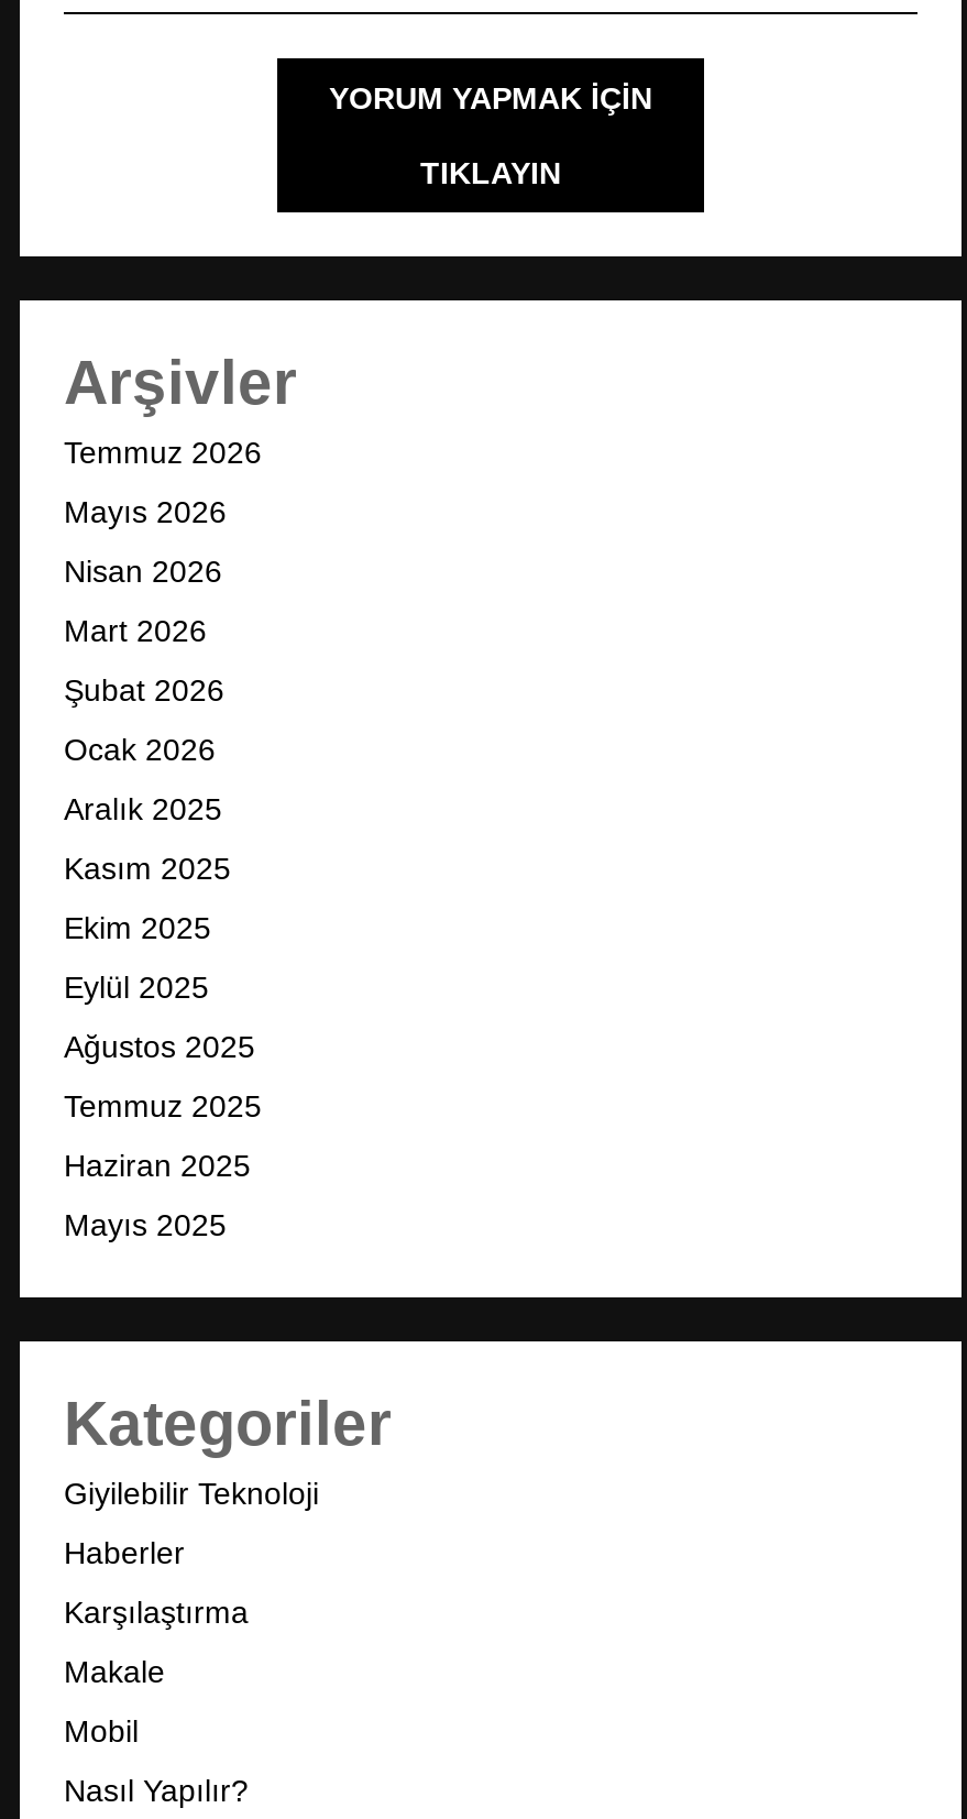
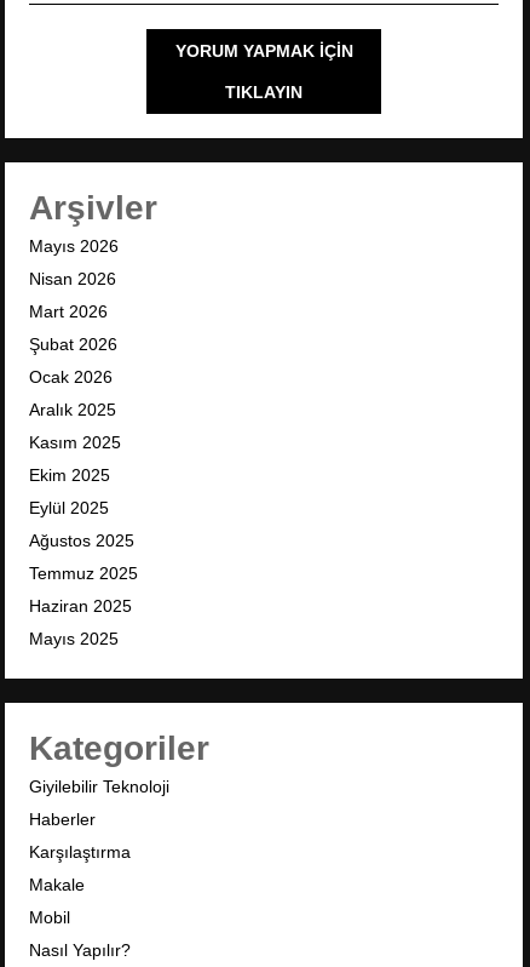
- Temmuz 2026
